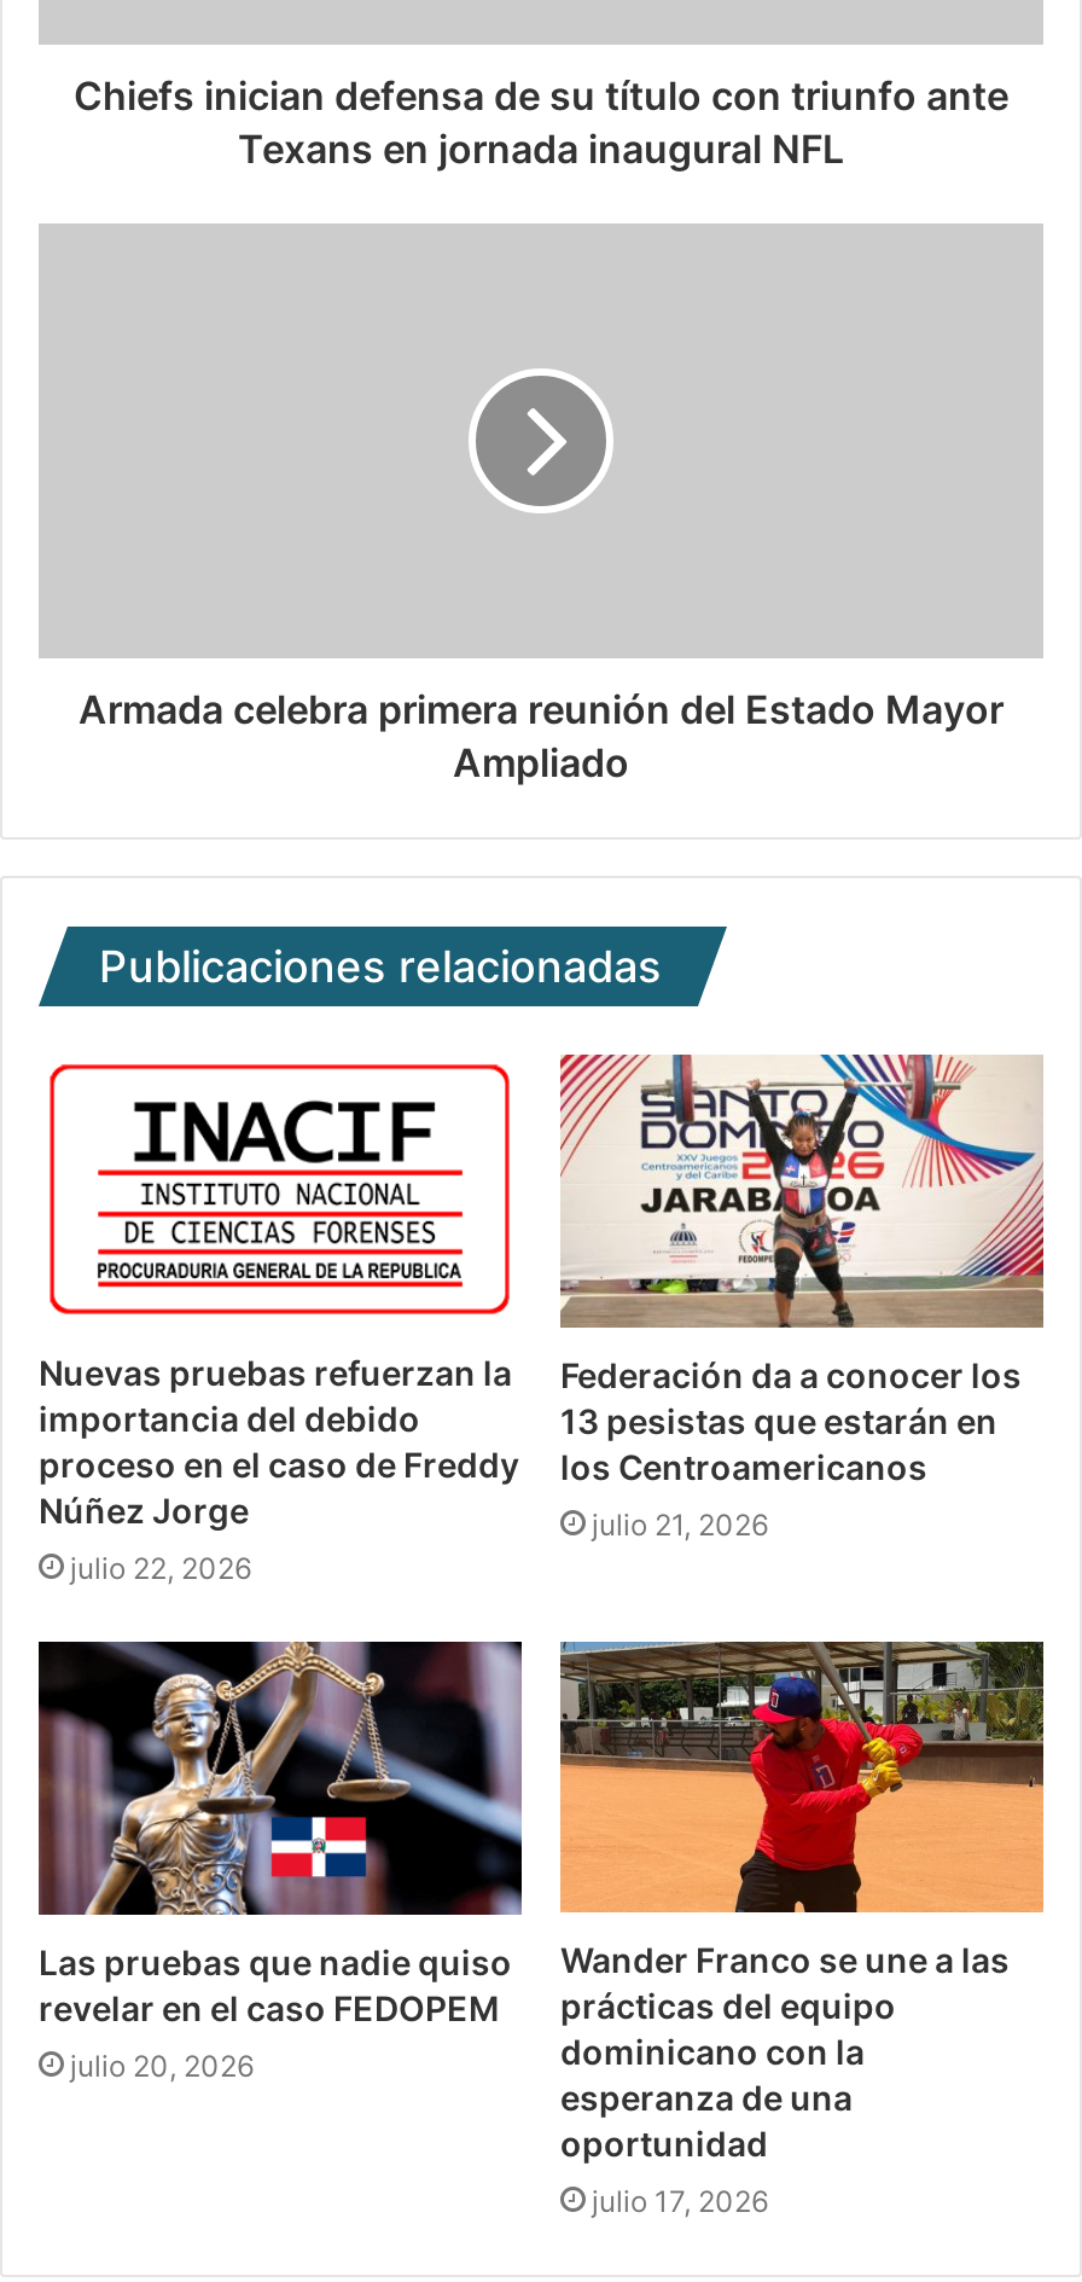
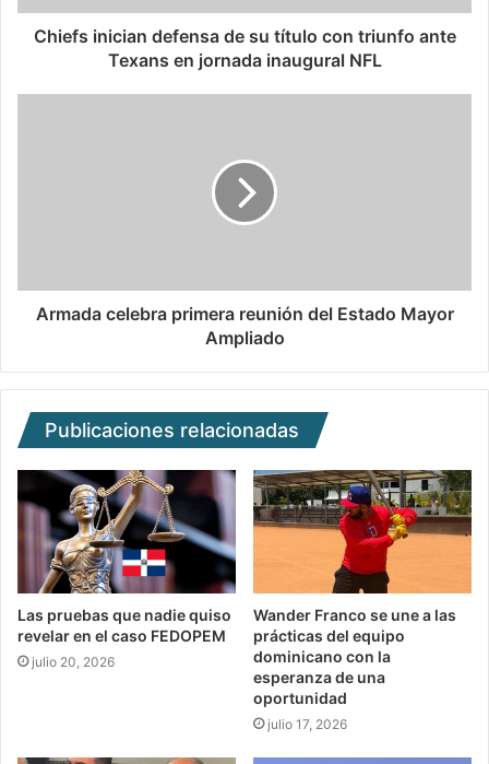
- [image]
- Nuevas pruebas refuerzan la
- importancia del debido
- proceso en el caso de Freddy
- Núñez Jorge
- julio 22, 2026

- [image]
- Federación da a conocer los
- 13 pesistas que estarán en
- los Centroamericanos
- julio 21, 2026
